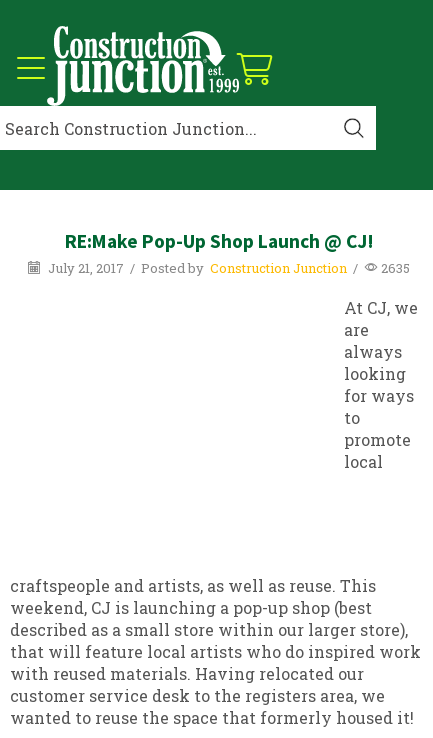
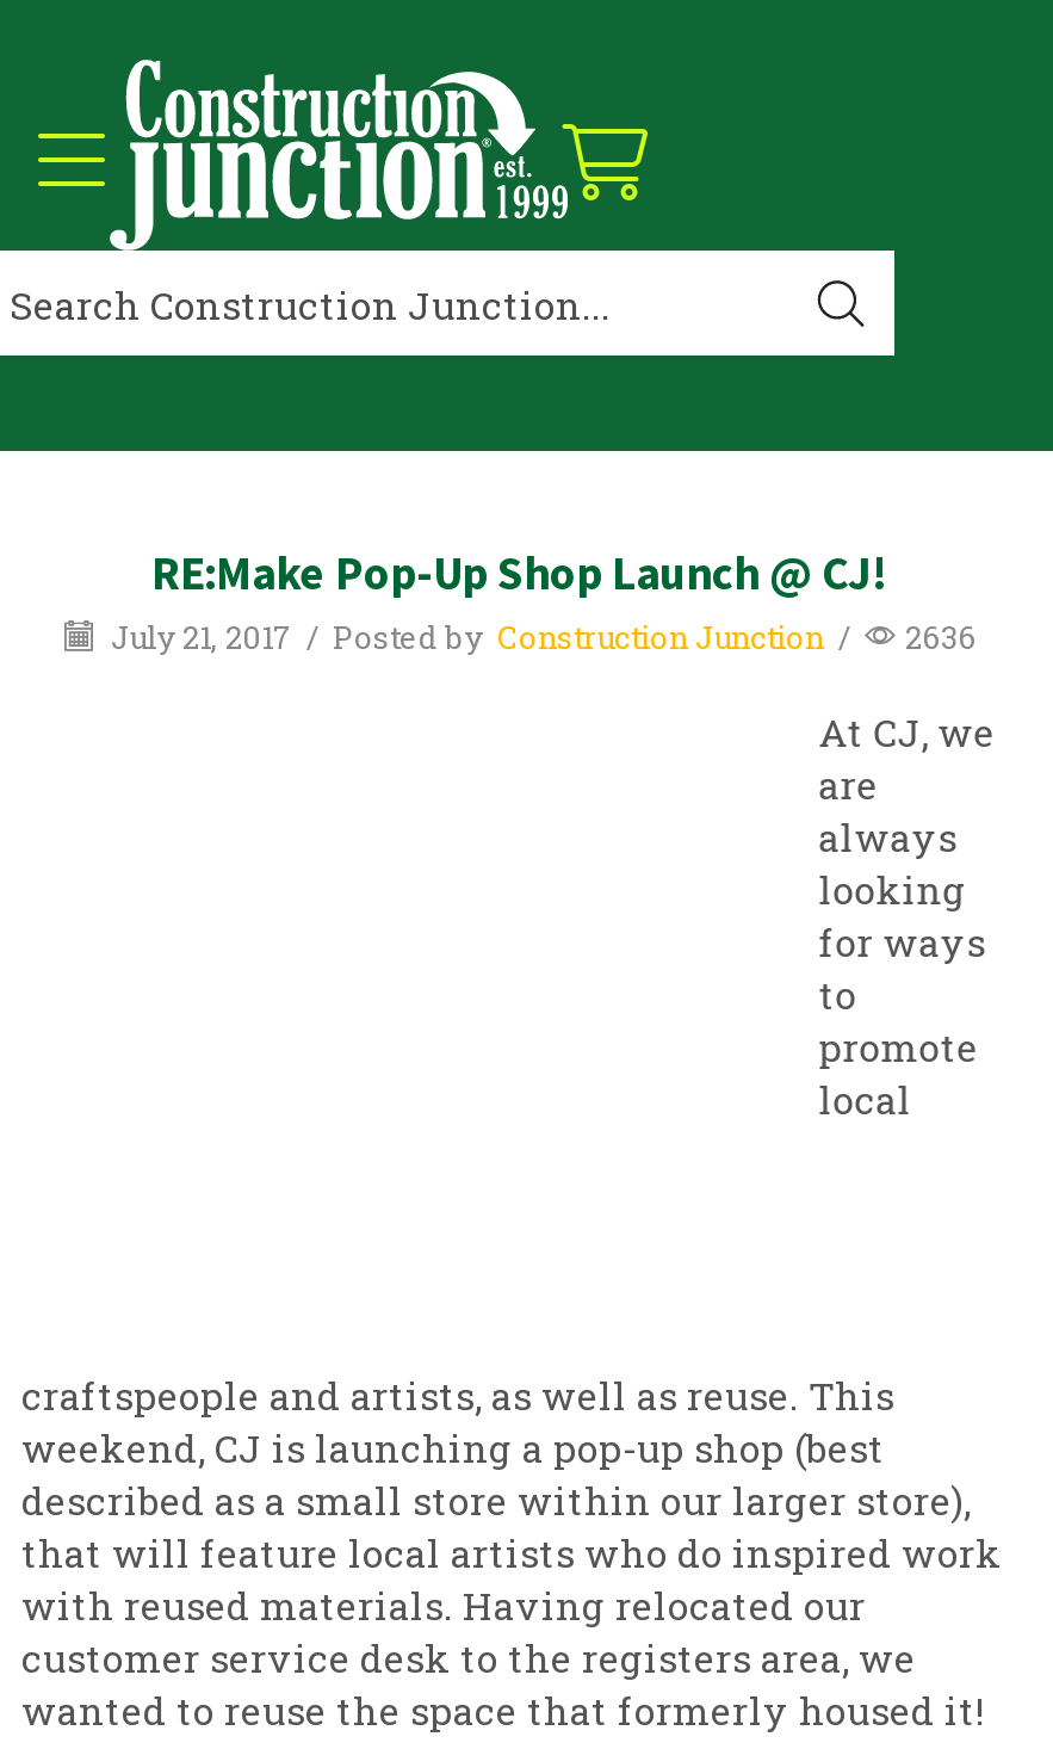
- July 21, 2017 / Posted by Construction Junction / 2635
+ July 21, 2017 / Posted by Construction Junction / 2636
